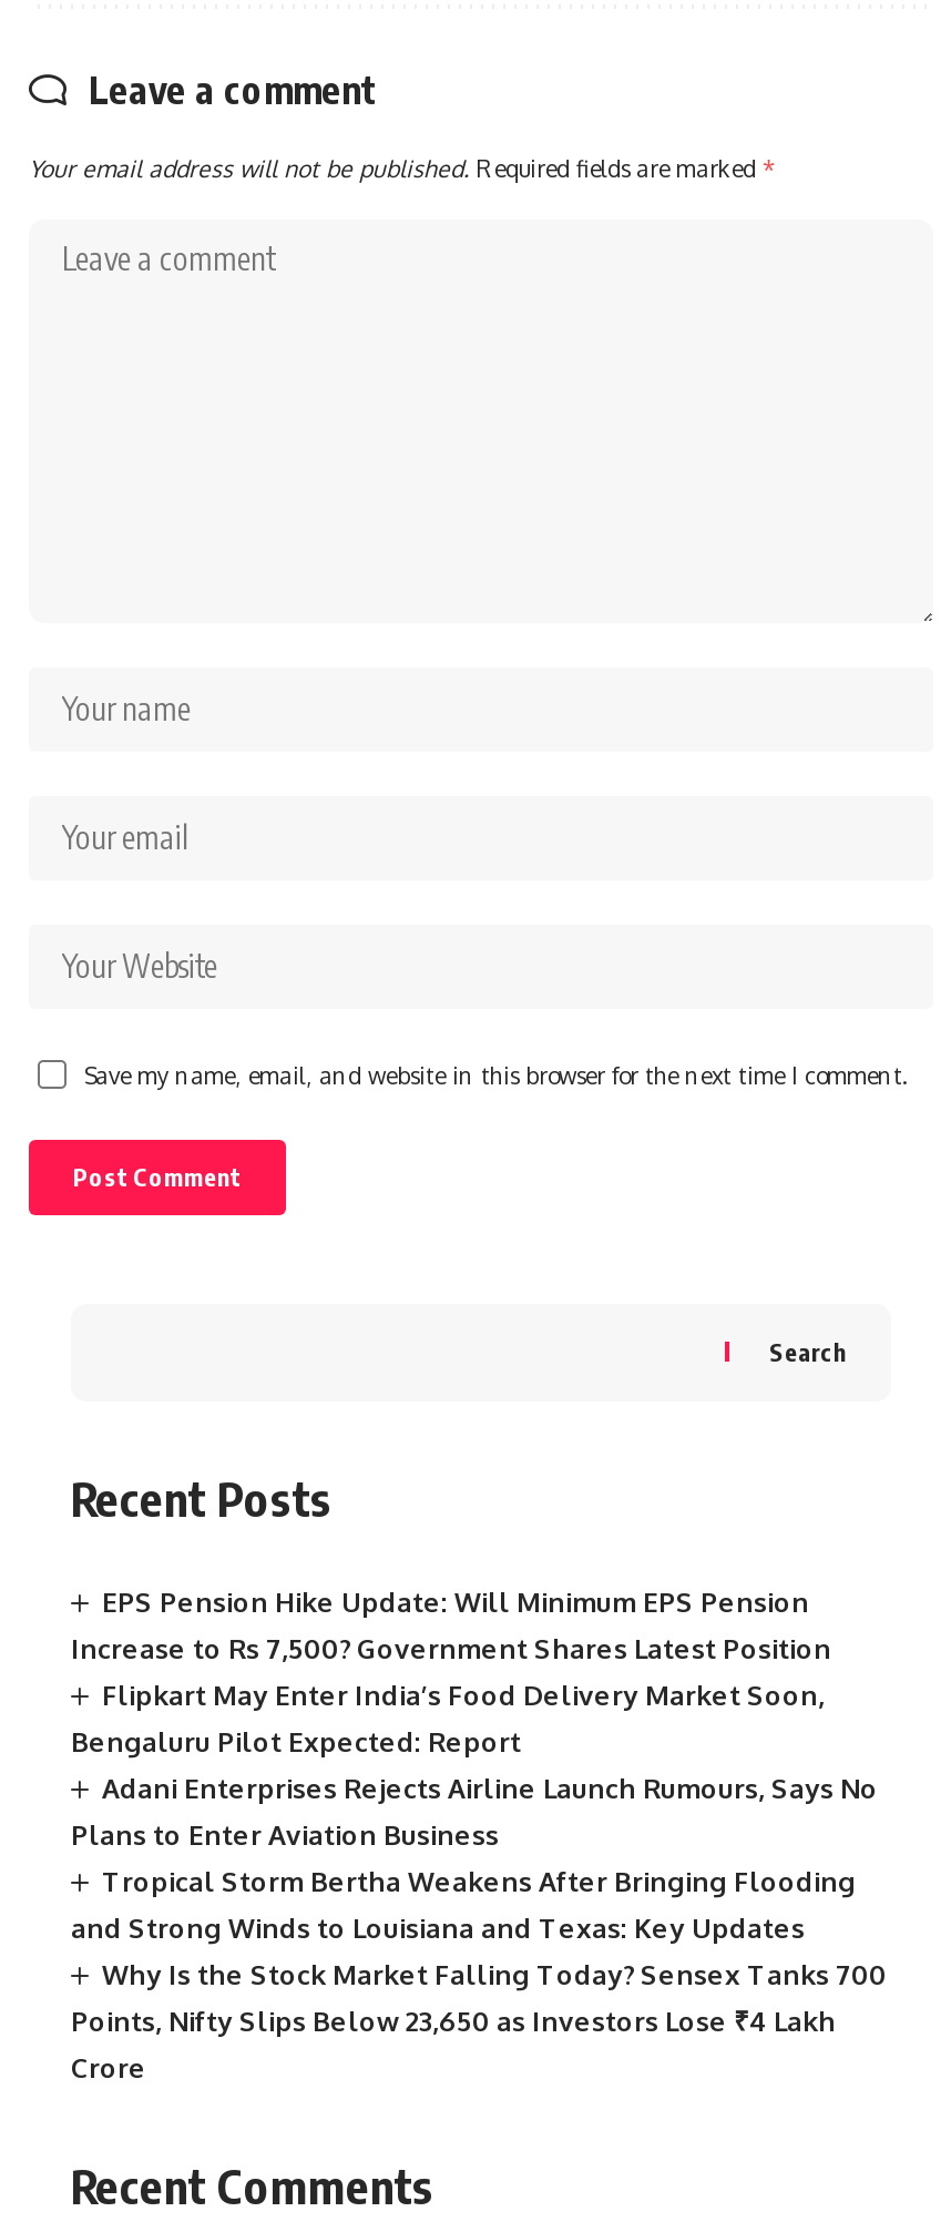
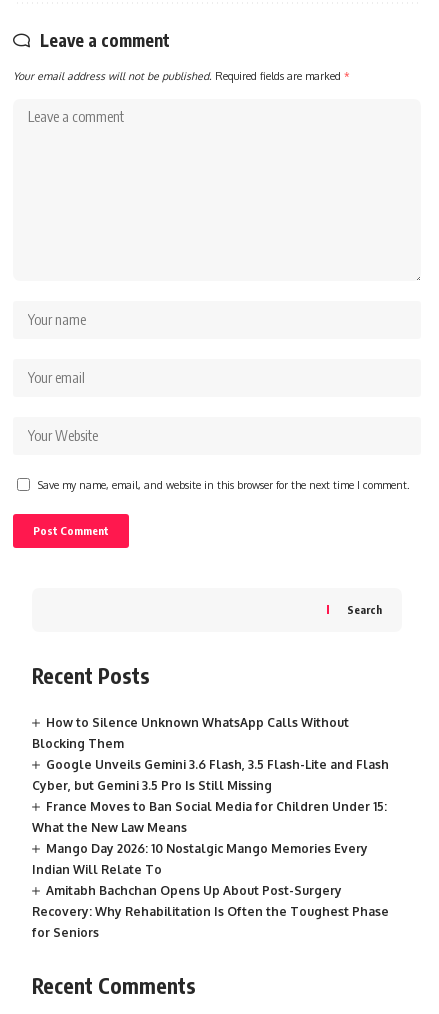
- EPS Pension Hike Update: Will Minimum EPS Pension
- Increase to Rs 7,500? Government Shares Latest Position
- Flipkart May Enter India’s Food Delivery Market Soon,
- Bengaluru Pilot Expected: Report
- Adani Enterprises Rejects Airline Launch Rumours, Says No
- Plans to Enter Aviation Business
- Tropical Storm Bertha Weakens After Bringing Flooding
- and Strong Winds to Louisiana and Texas: Key Updates
- Why Is the Stock Market Falling Today? Sensex Tanks 700
- Points, Nifty Slips Below 23,650 as Investors Lose ₹4 Lakh
- Crore
+ How to Silence Unknown WhatsApp Calls Without
+ Blocking Them
+ Google Unveils Gemini 3.6 Flash, 3.5 Flash-Lite and Flash
+ Cyber, but Gemini 3.5 Pro Is Still Missing
+ France Moves to Ban Social Media for Children Under 15:
+ What the New Law Means
+ Mango Day 2026: 10 Nostalgic Mango Memories Every
+ Indian Will Relate To
+ Amitabh Bachchan Opens Up About Post-Surgery
+ Recovery: Why Rehabilitation Is Often the Toughest Phase
+ for Seniors
